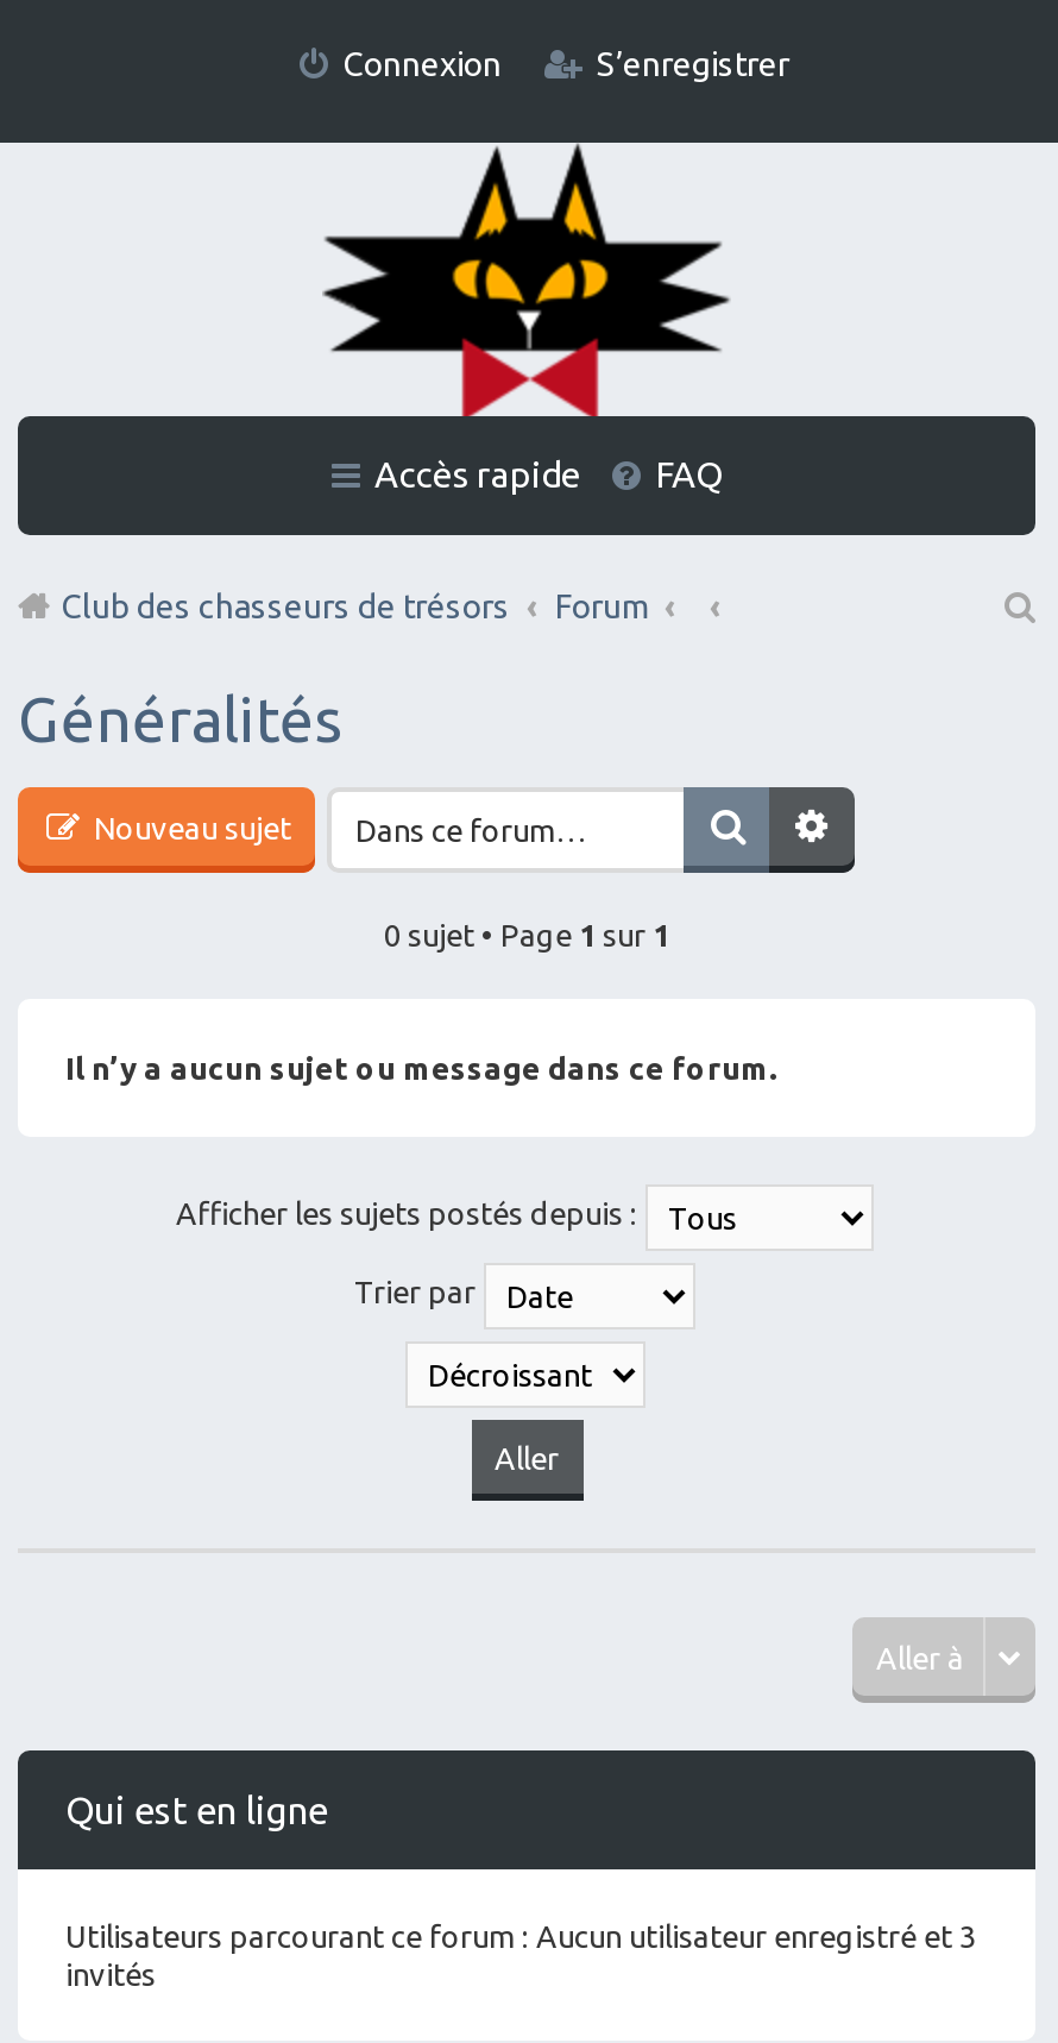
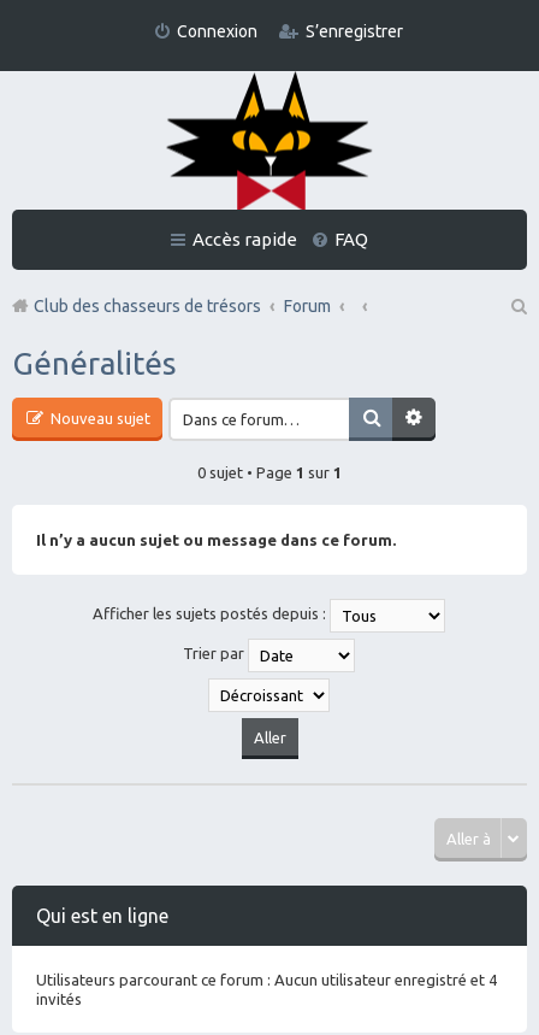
- Utilisateurs parcourant ce forum : Aucun utilisateur enregistré et 3
+ Utilisateurs parcourant ce forum : Aucun utilisateur enregistré et 4
